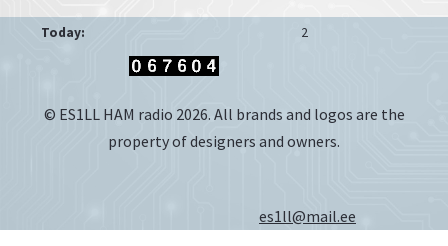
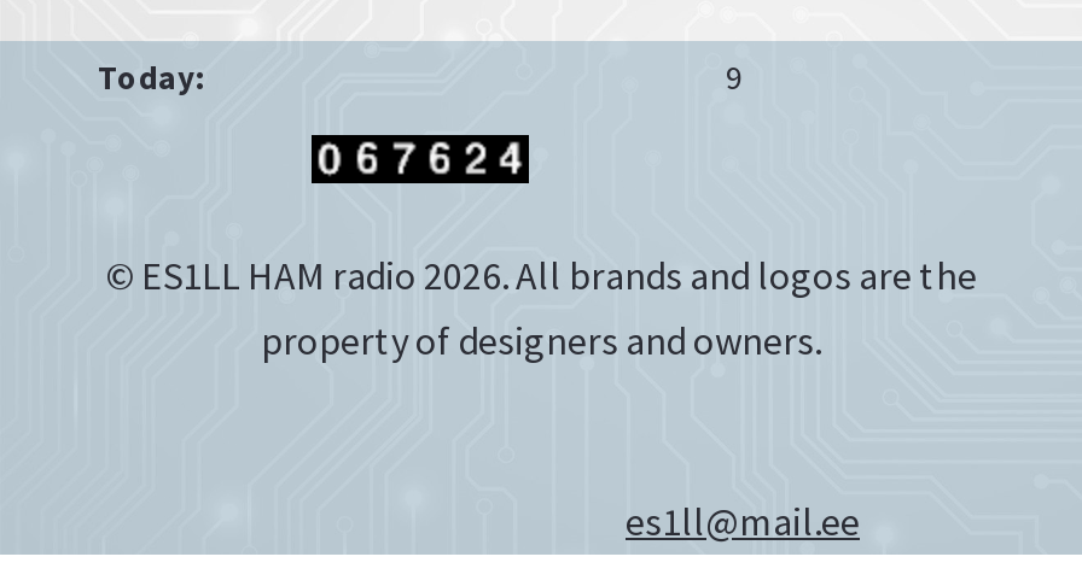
- 2
+ 9
